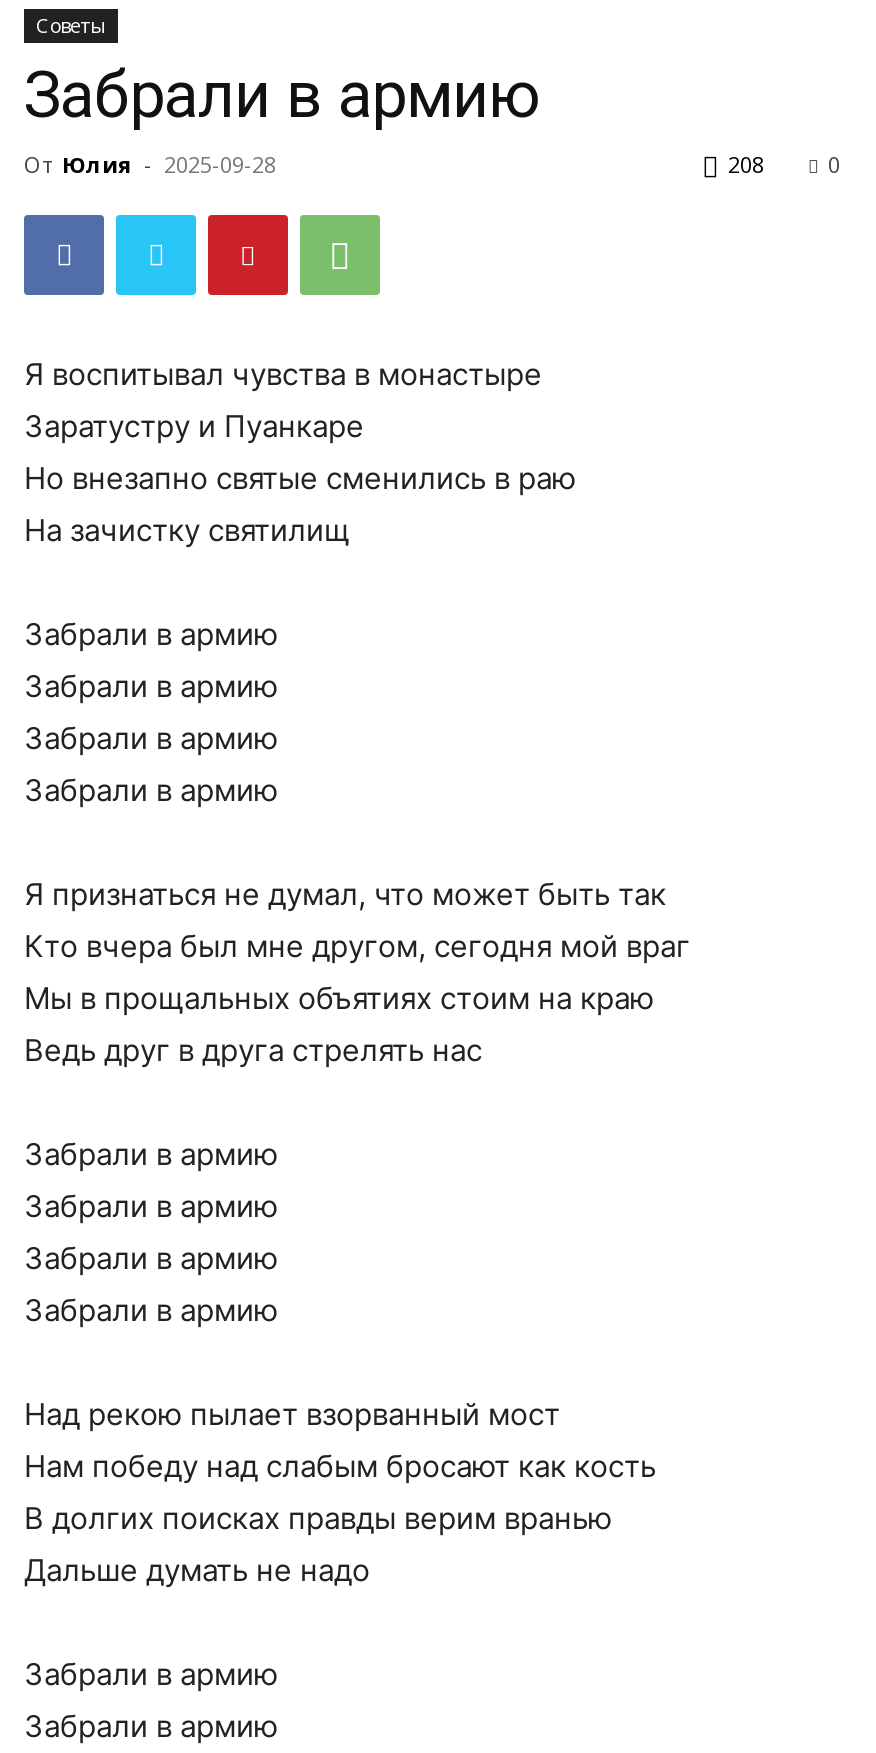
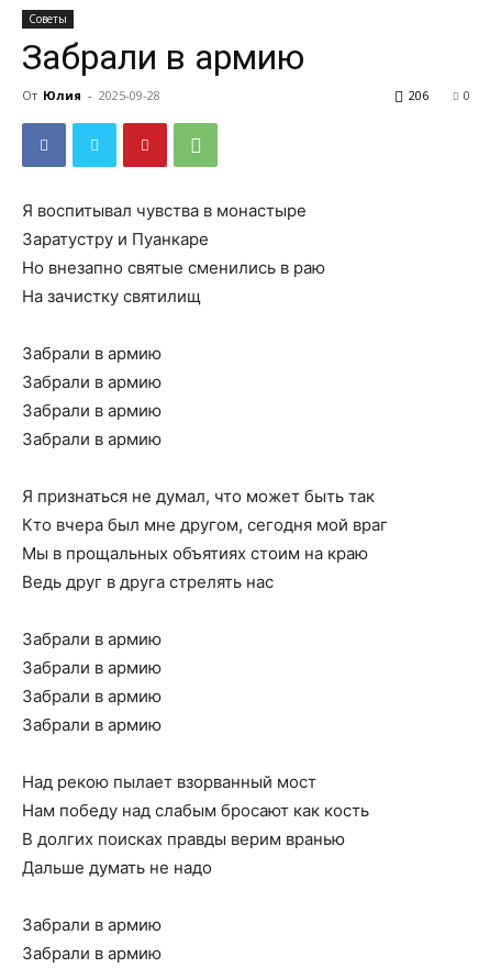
- 208
+ 206
